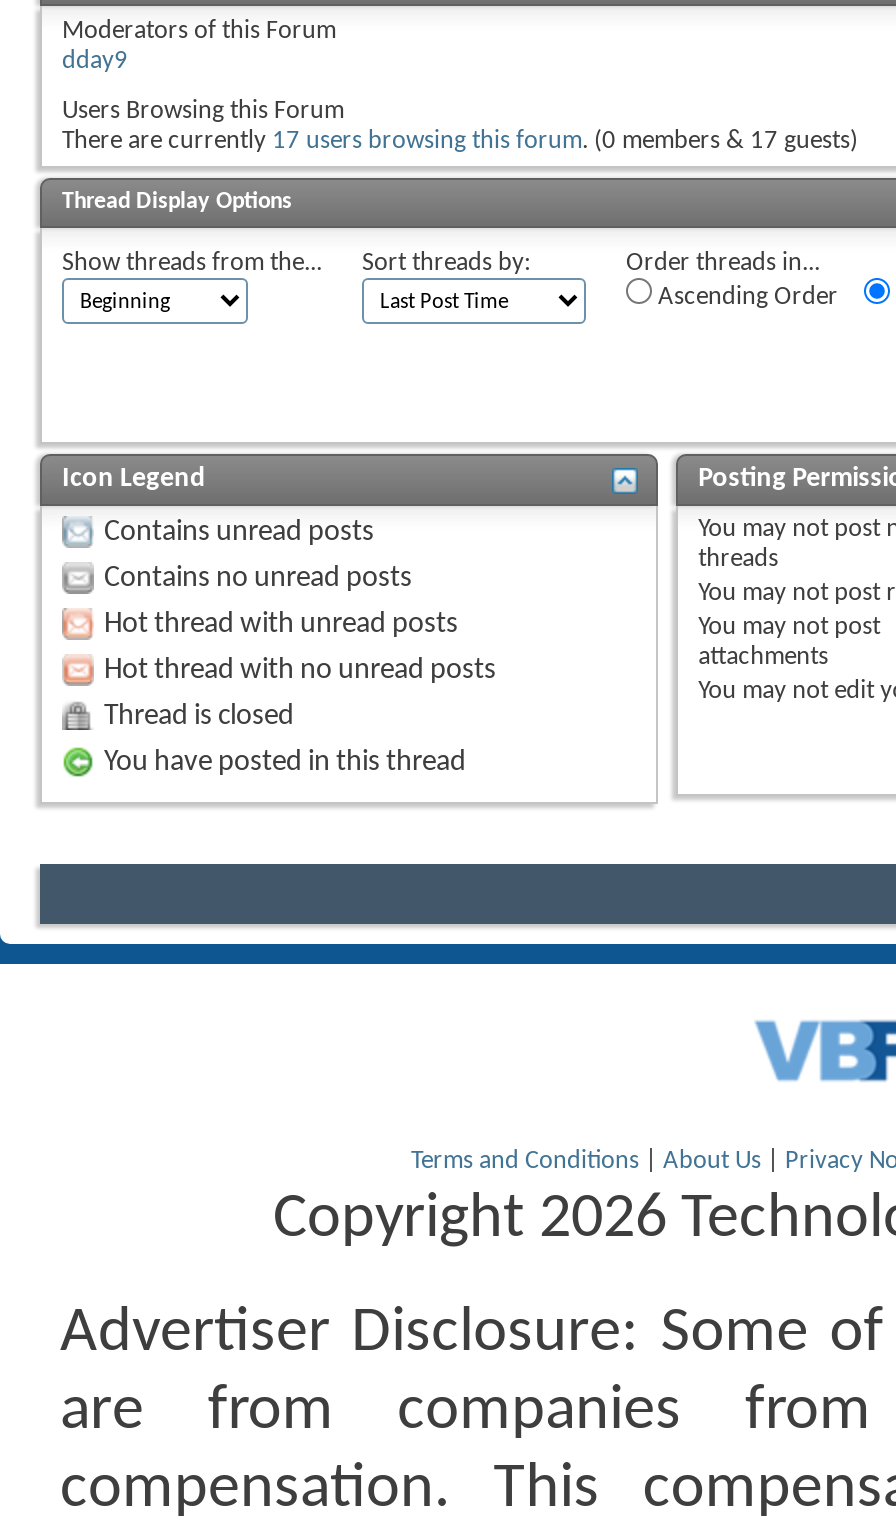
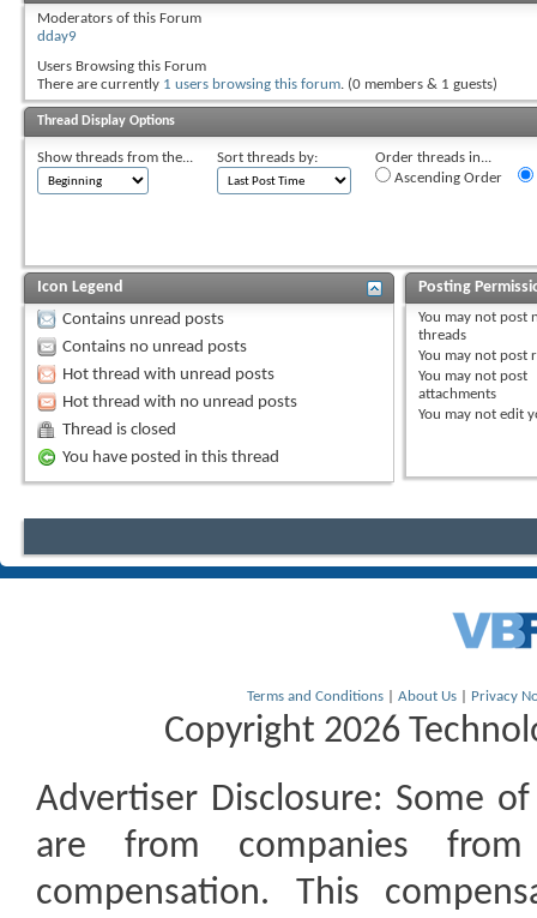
- There are currently 17 users browsing this forum. (0 members & 17 guests)
+ There are currently 1 users browsing this forum. (0 members & 1 guests)
